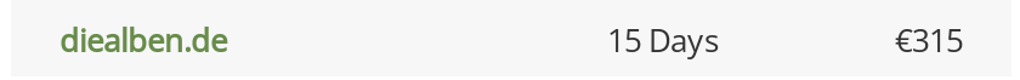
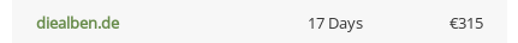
- 15 Days
+ 17 Days
